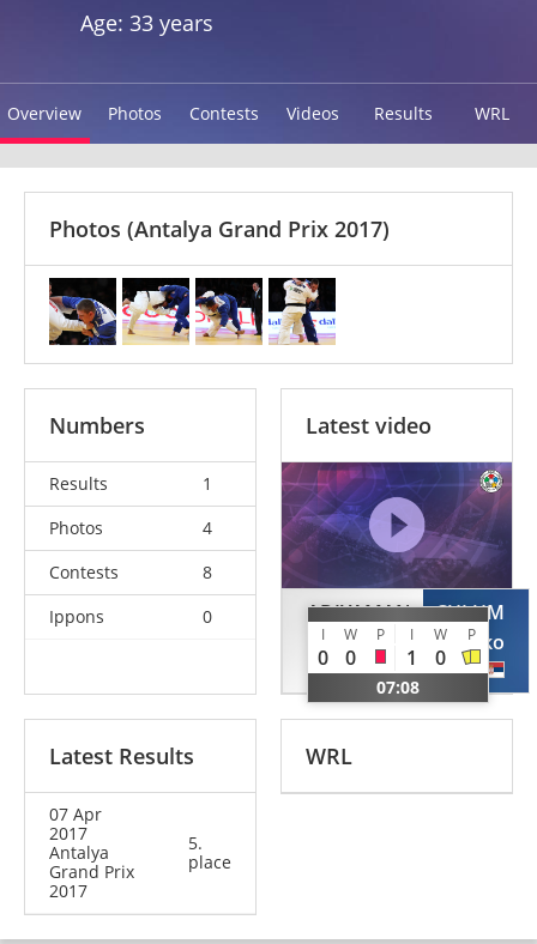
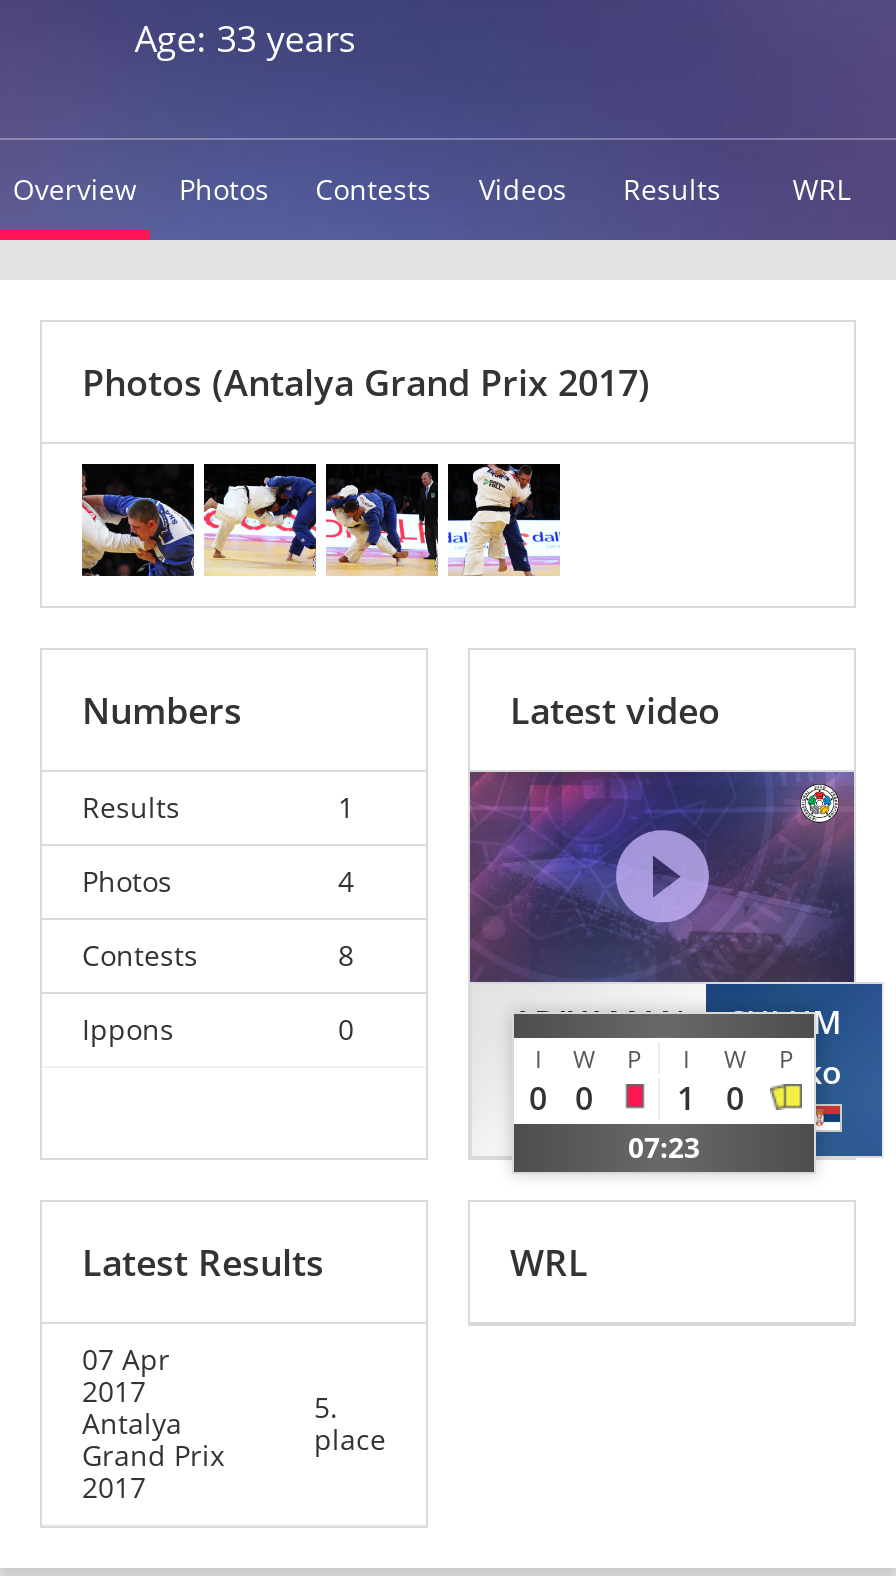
- 07:08
+ 07:23
